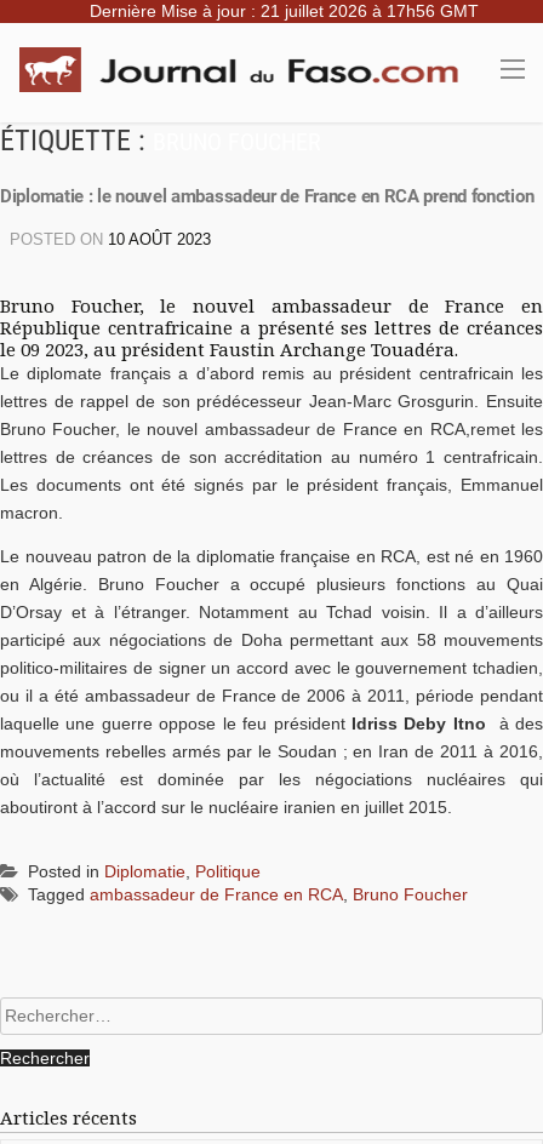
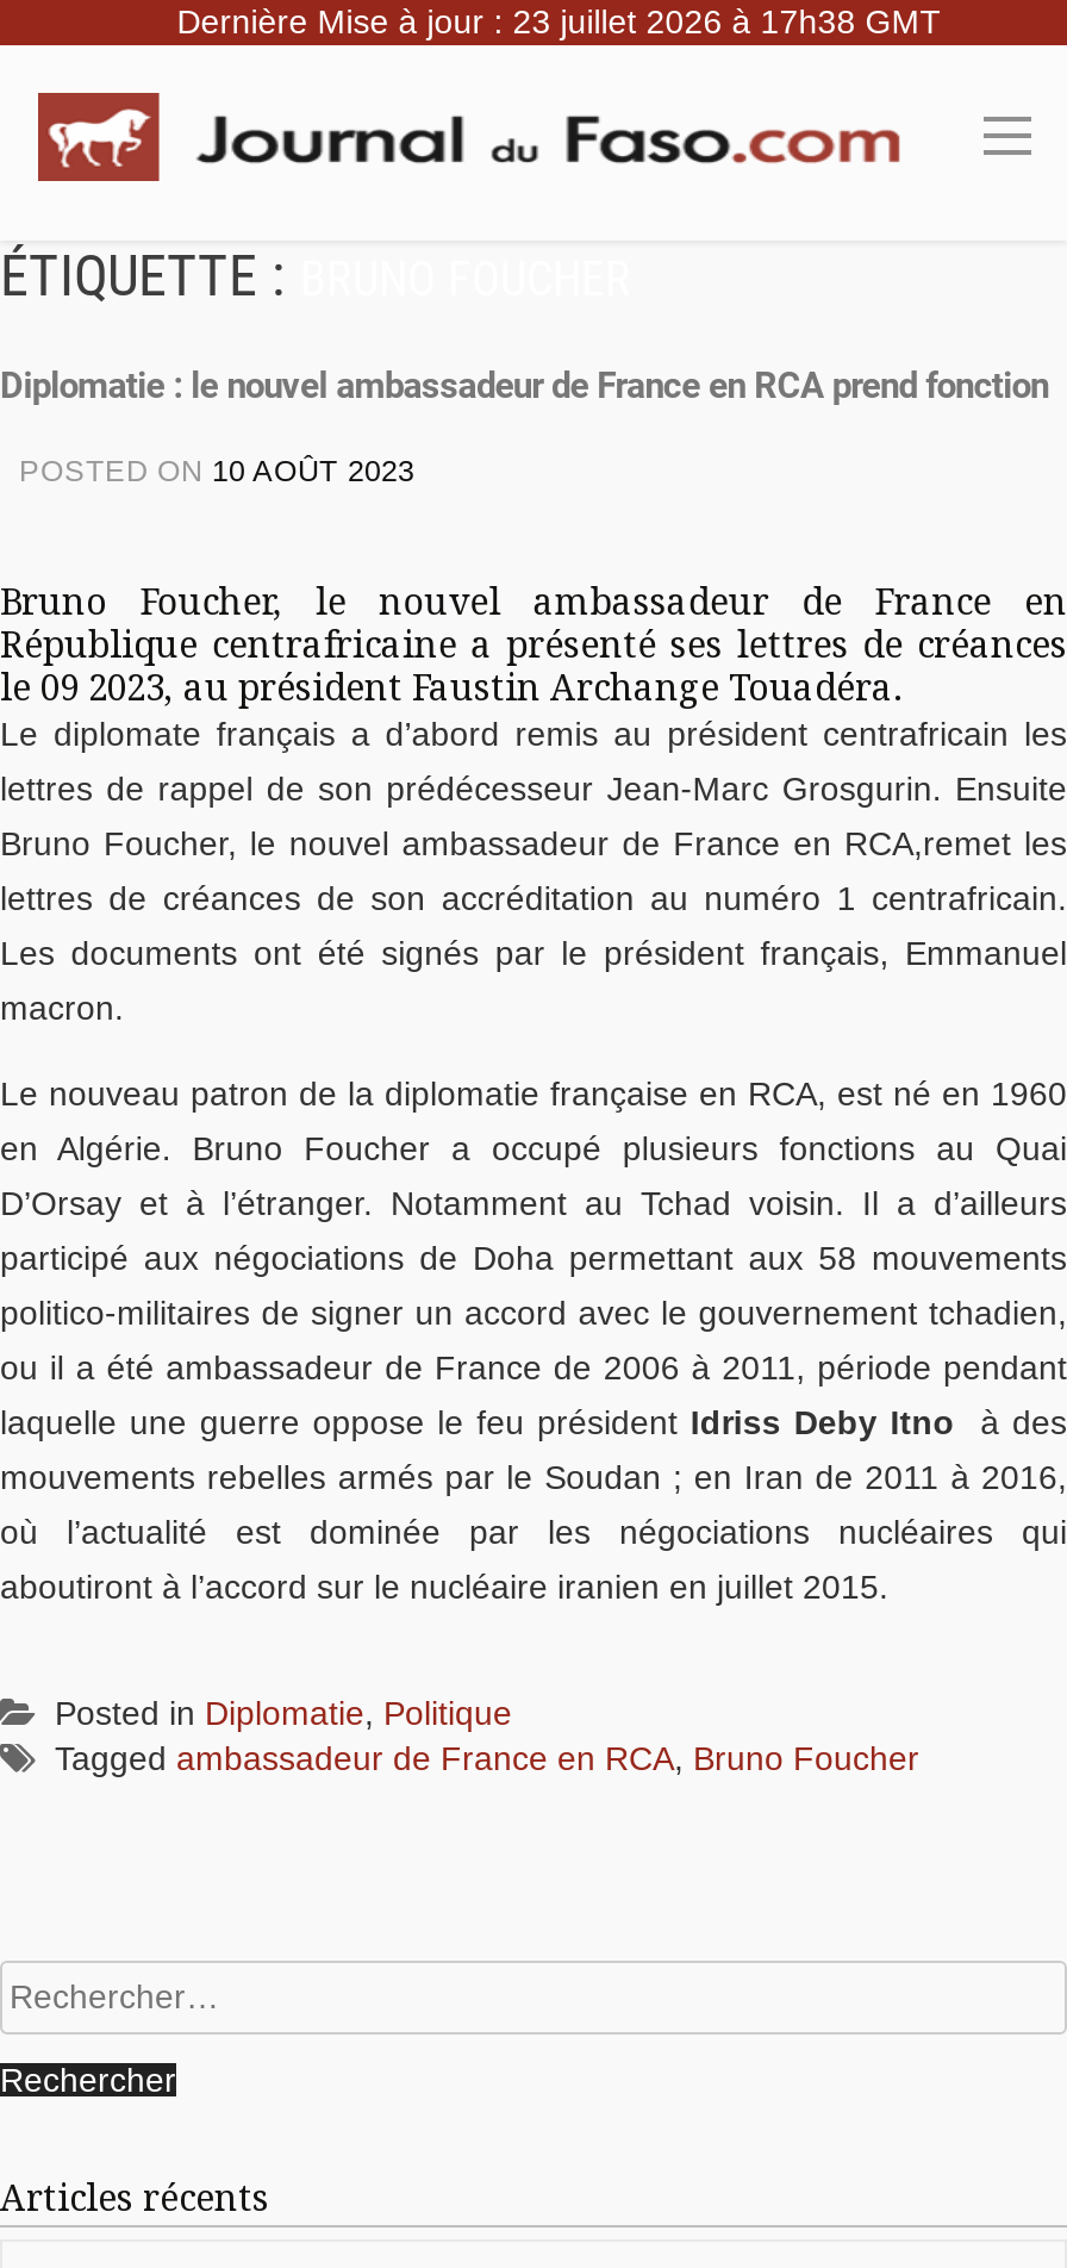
- Dernière Mise à jour : 21 juillet 2026 à 17h56 GMT
+ Dernière Mise à jour : 23 juillet 2026 à 17h38 GMT
